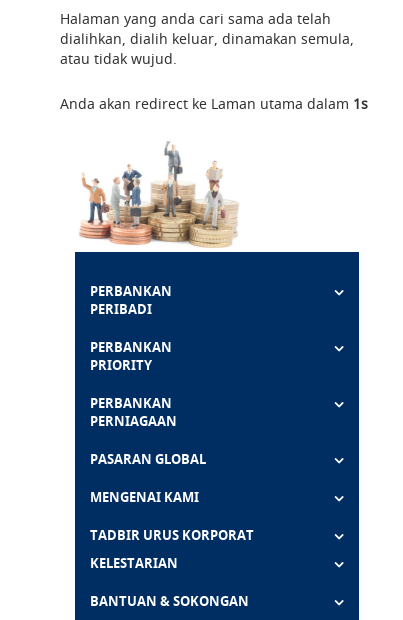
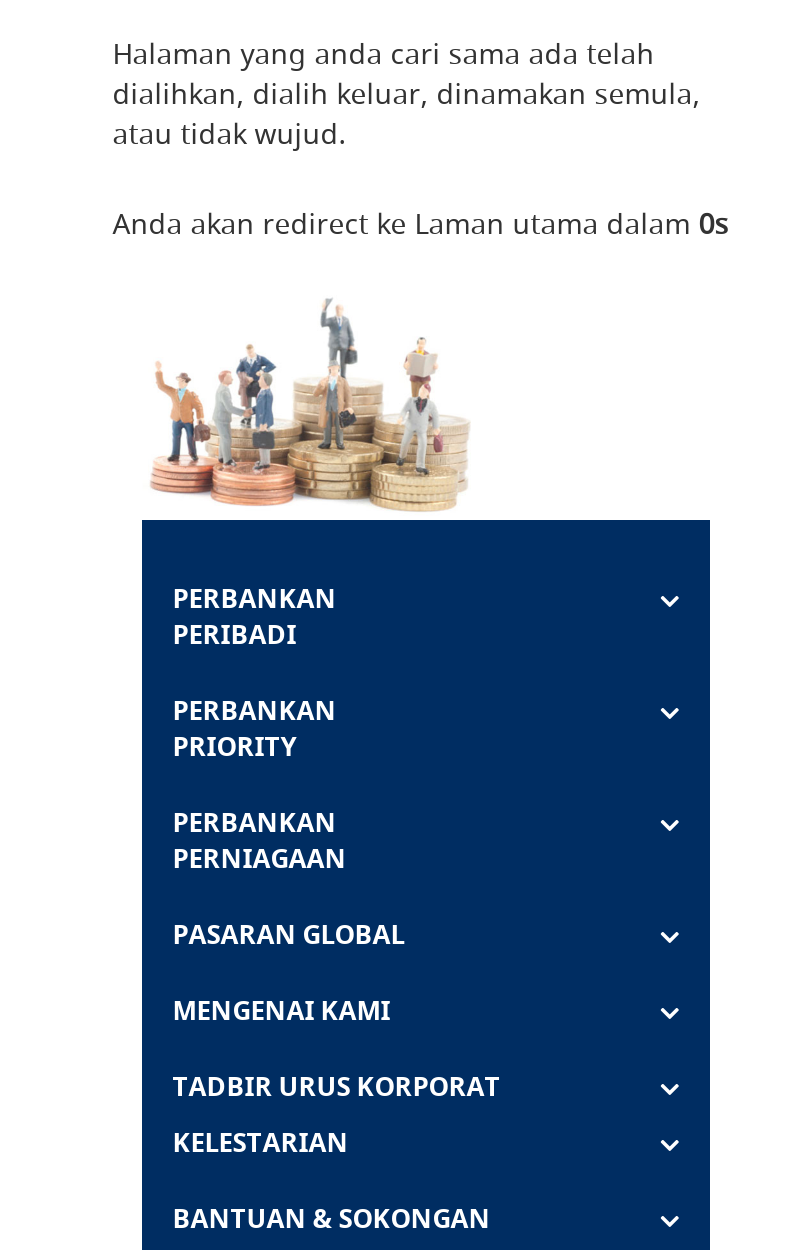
- Anda akan redirect ke Laman utama dalam 1s
+ Anda akan redirect ke Laman utama dalam 0s
